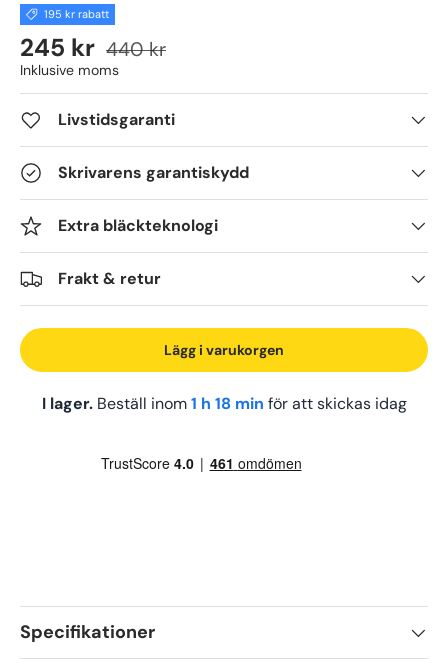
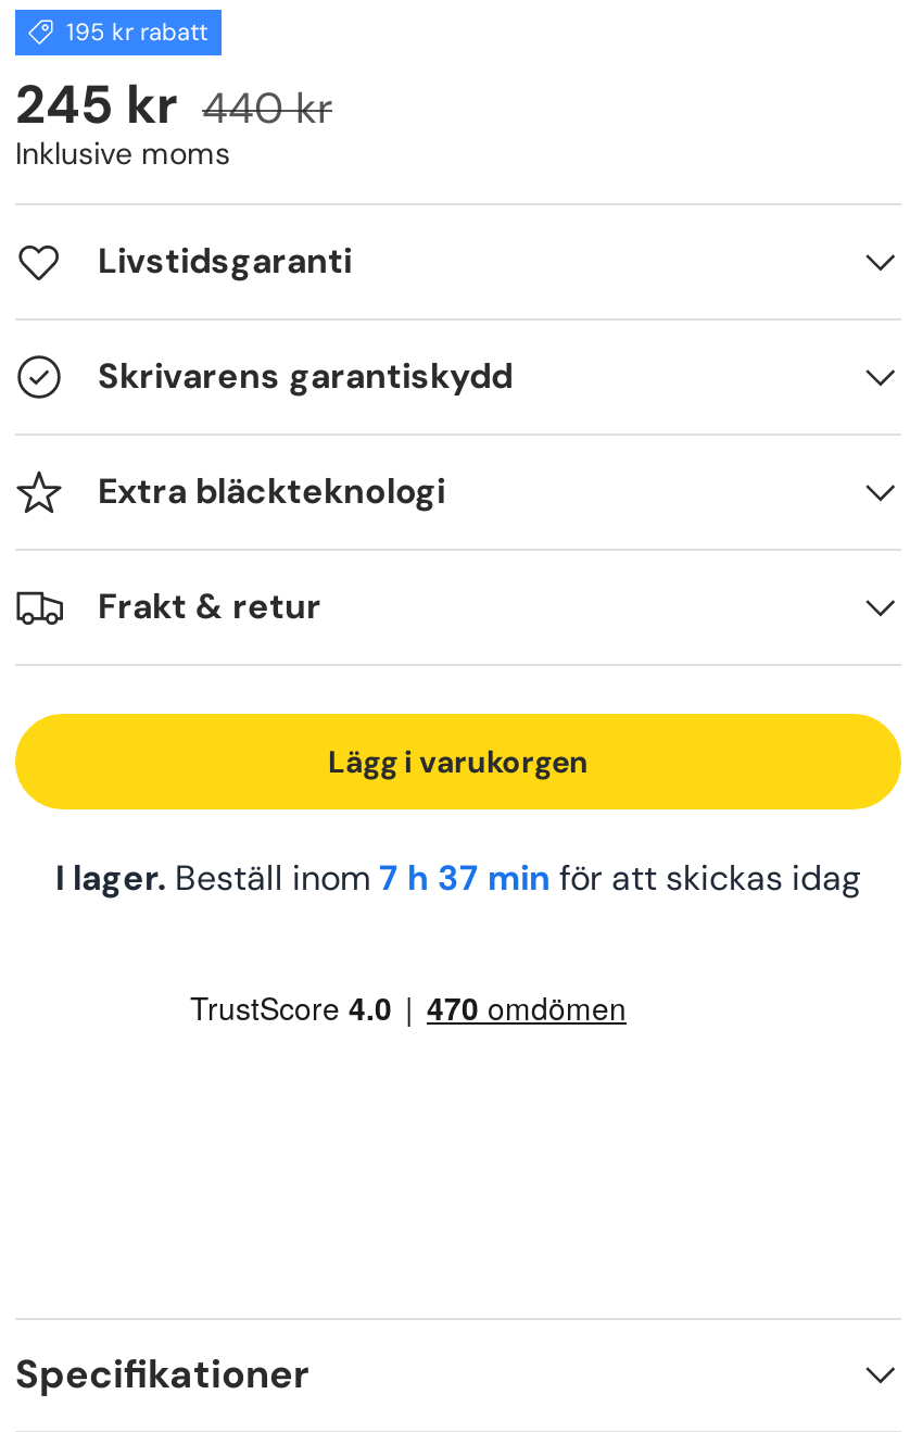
- I lager. Beställ inom 1 h 18 min för att skickas idag
+ I lager. Beställ inom 7 h 37 min för att skickas idag
